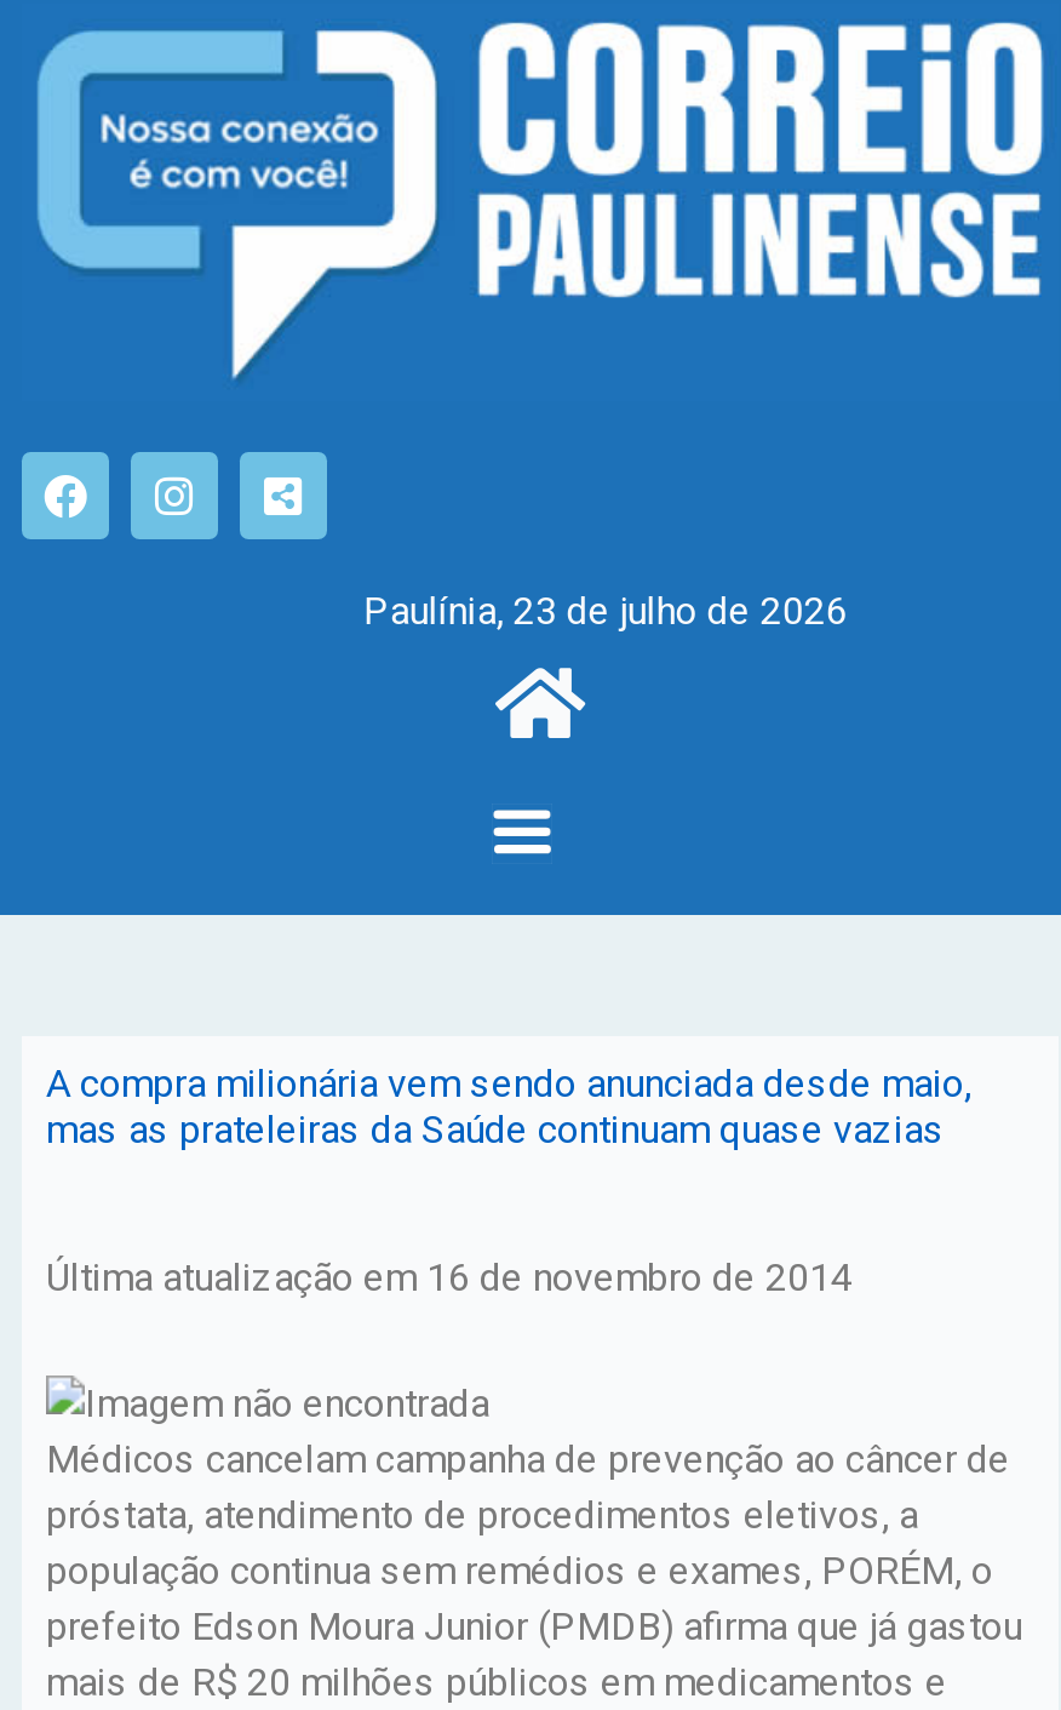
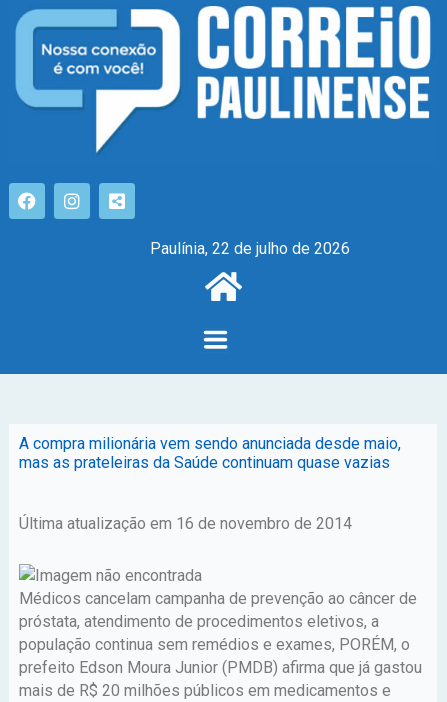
- Paulínia, 23 de julho de 2026
+ Paulínia, 22 de julho de 2026
